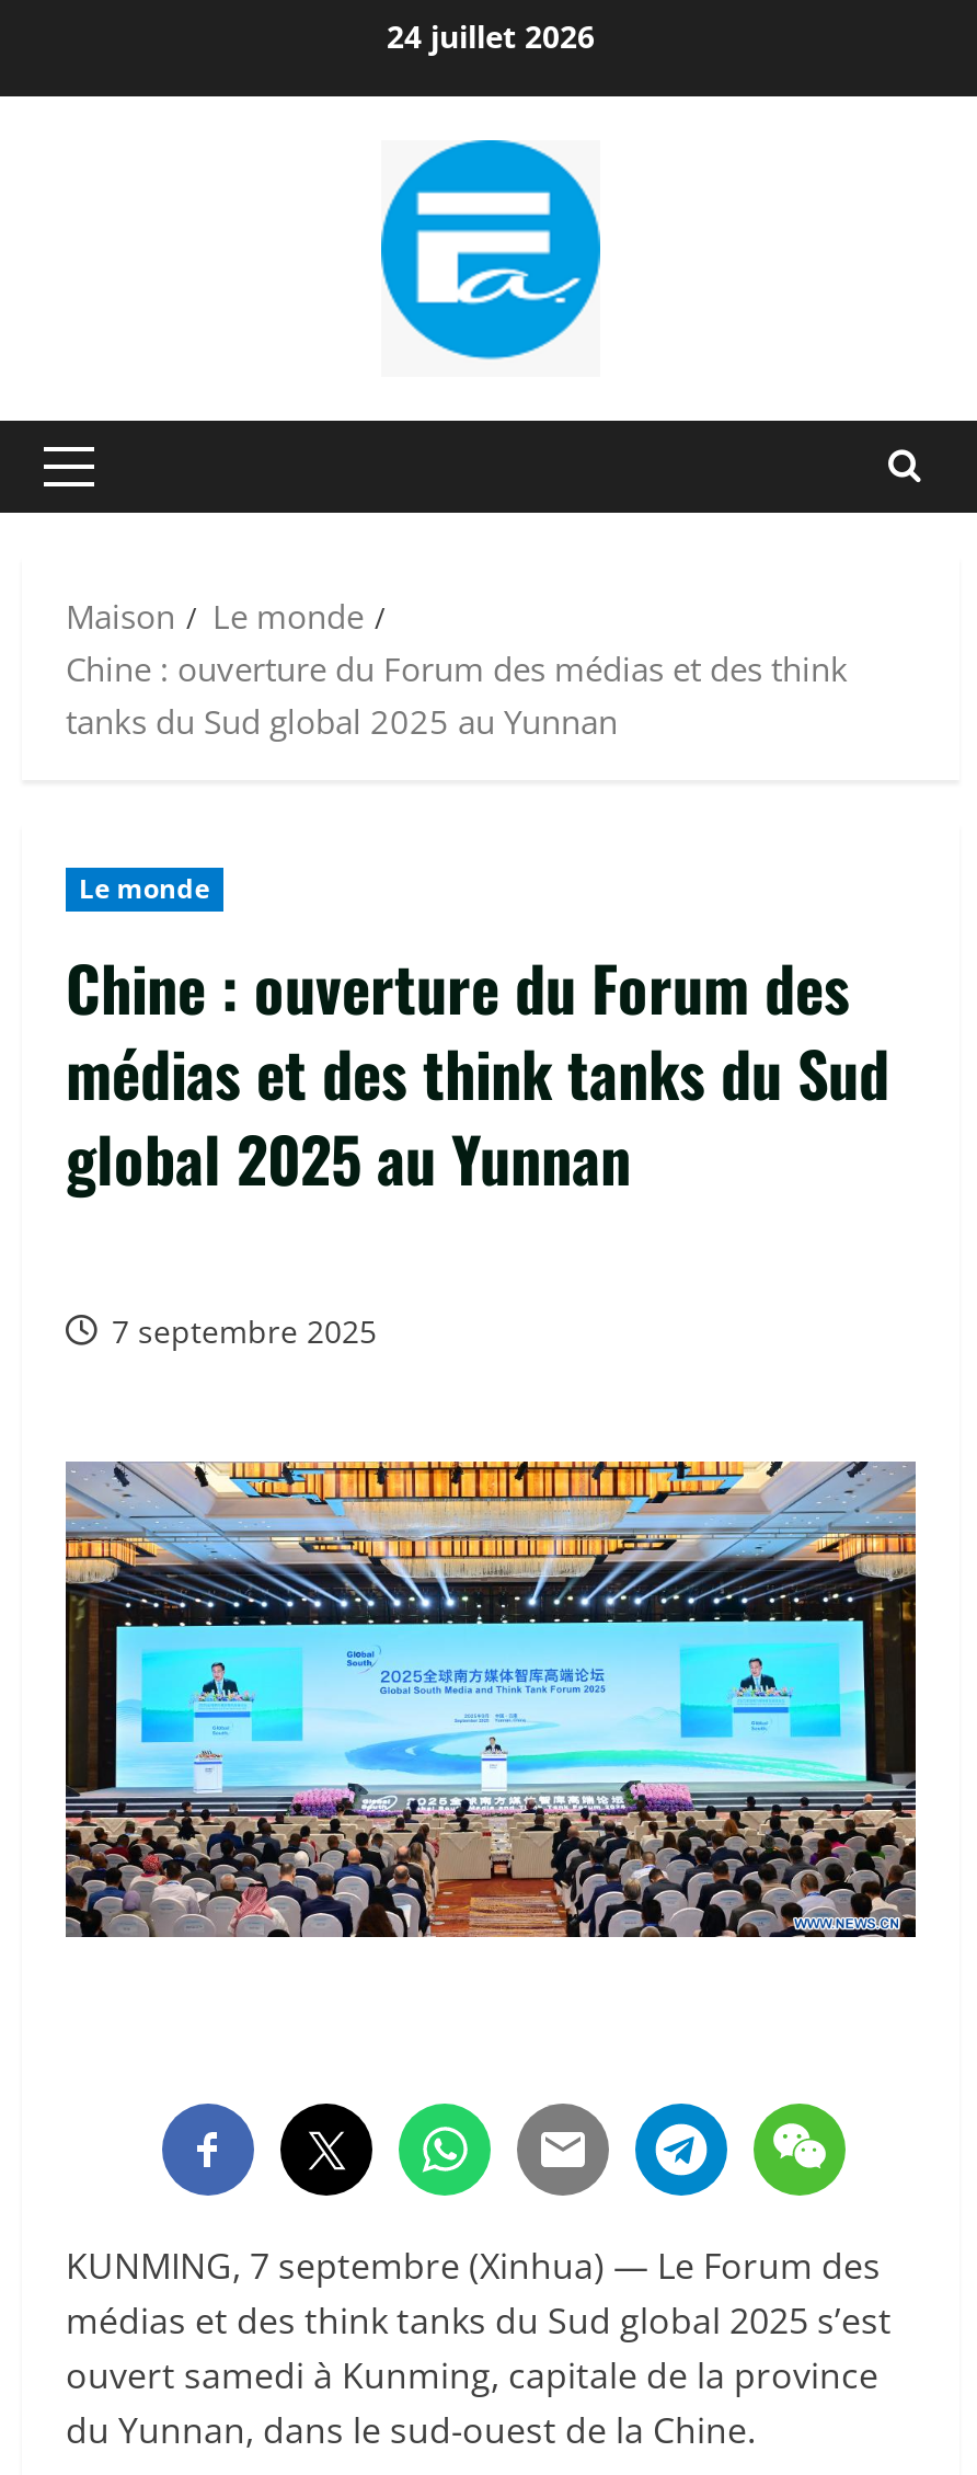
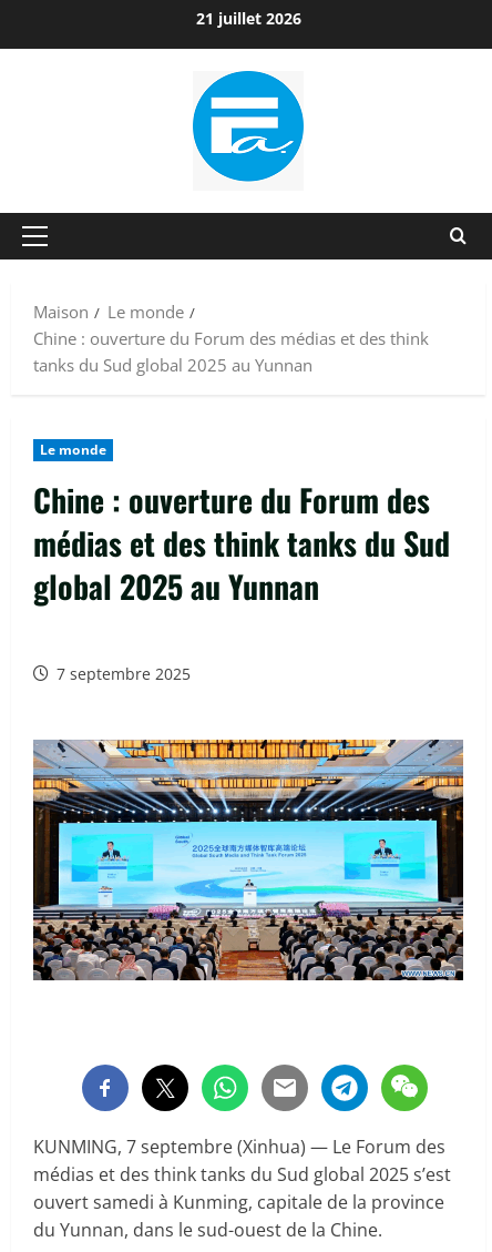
- 24 juillet 2026
+ 21 juillet 2026
